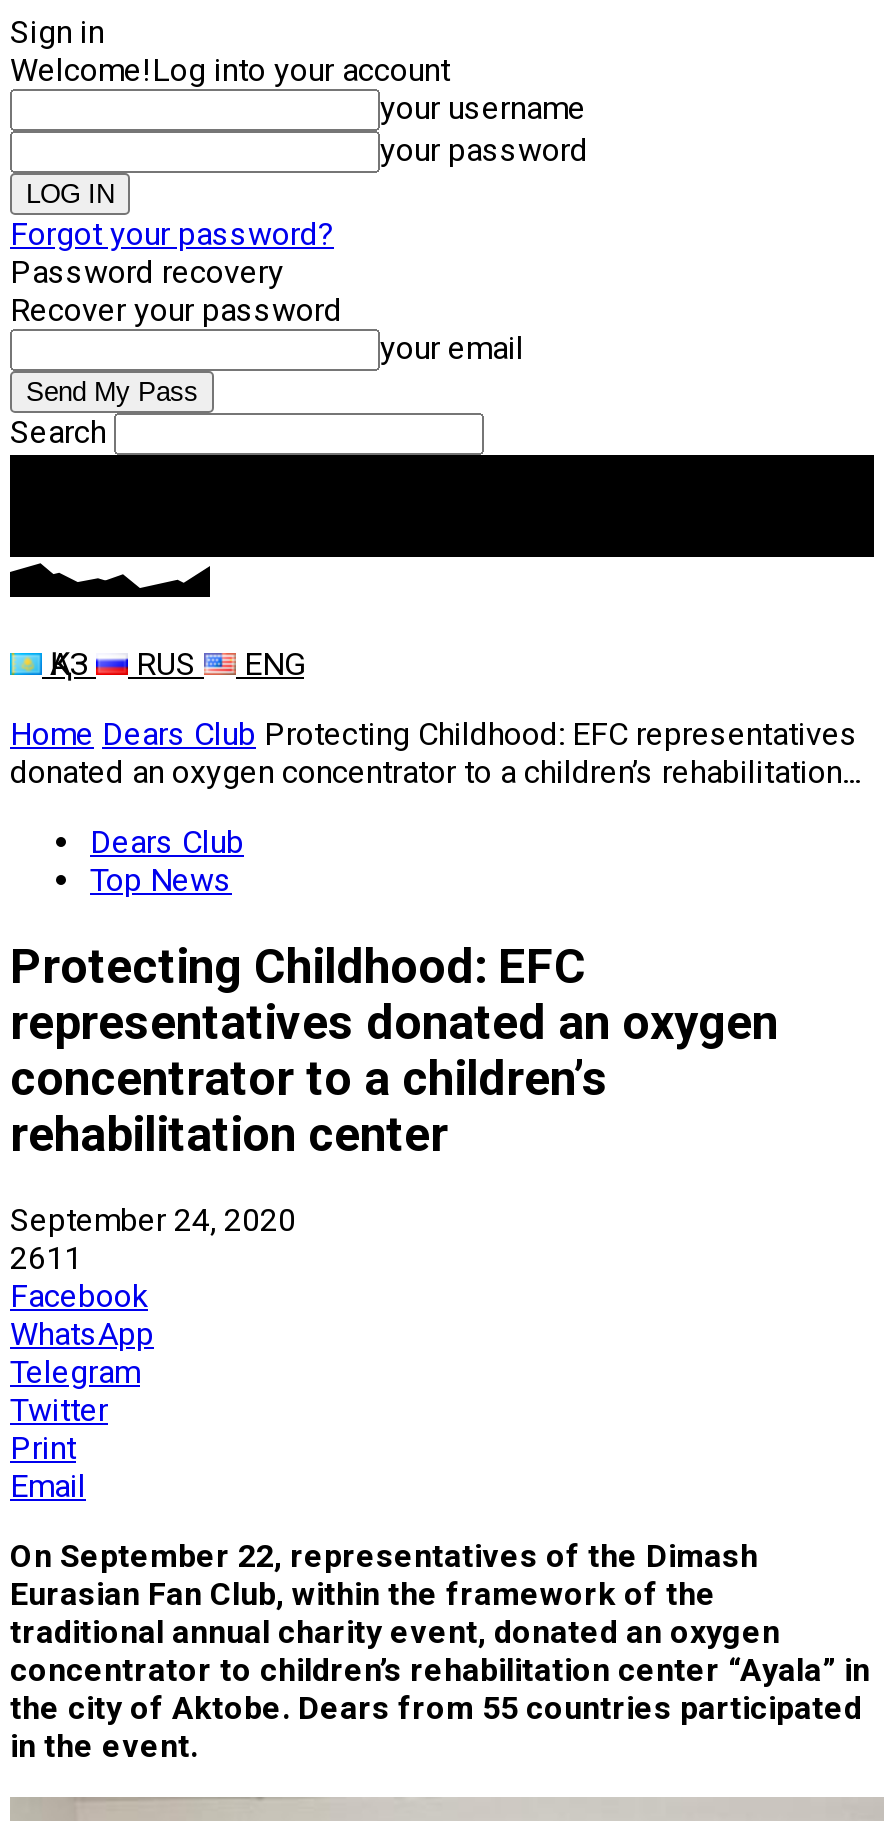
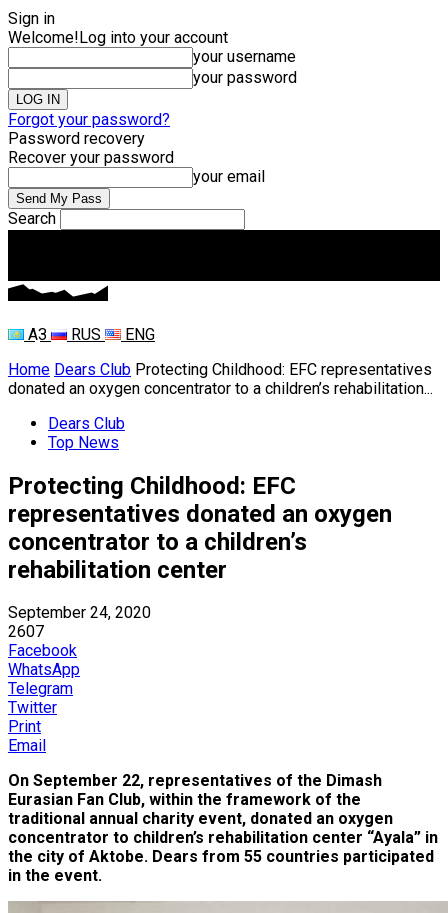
- 2611
+ 2607
